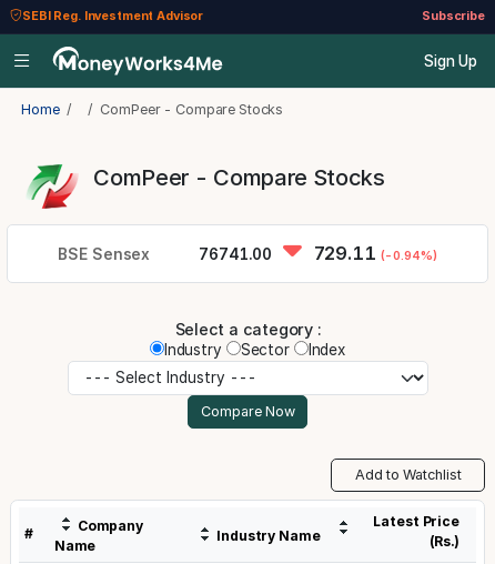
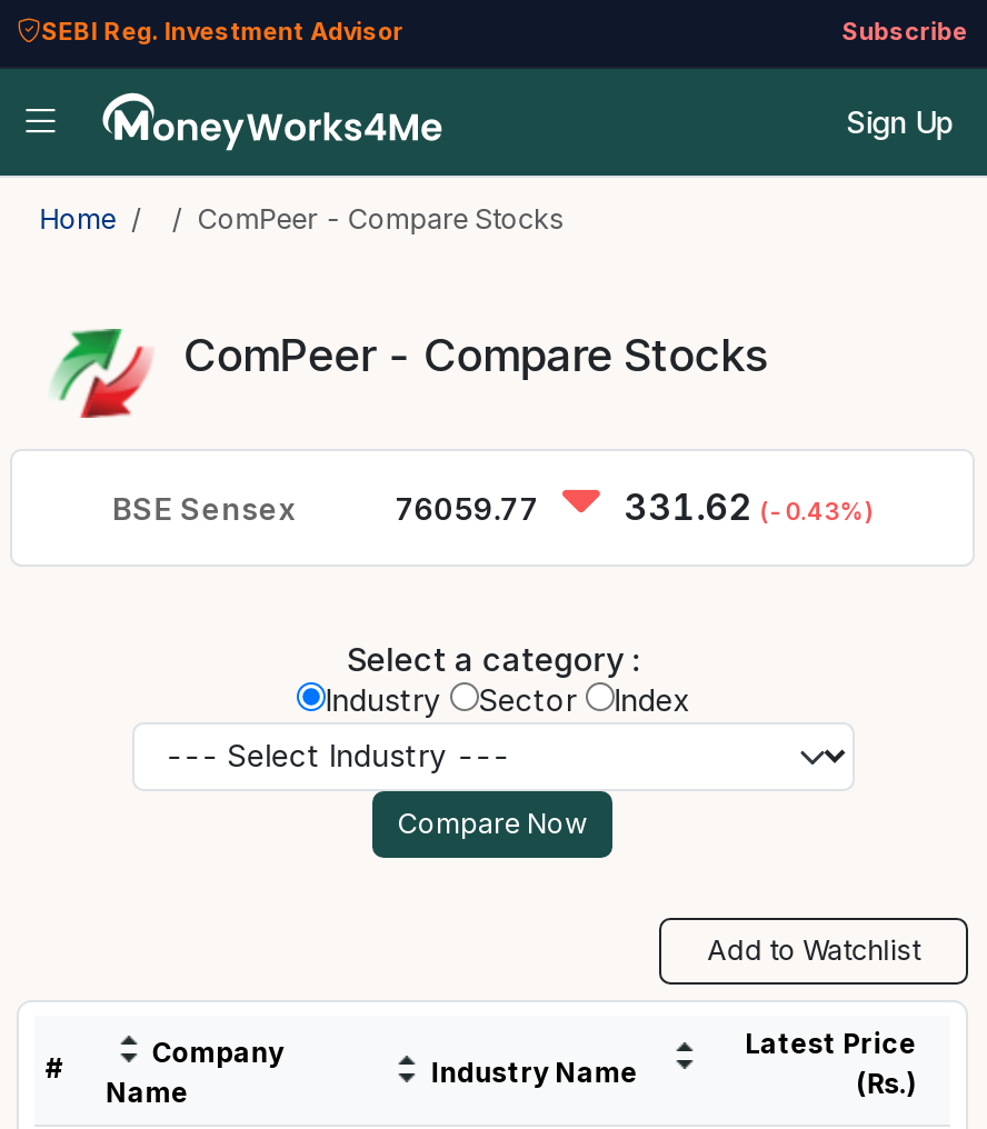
- 76741.00
+ 76059.77

- 729.11 (-0.94%)
+ 331.62 (-0.43%)
